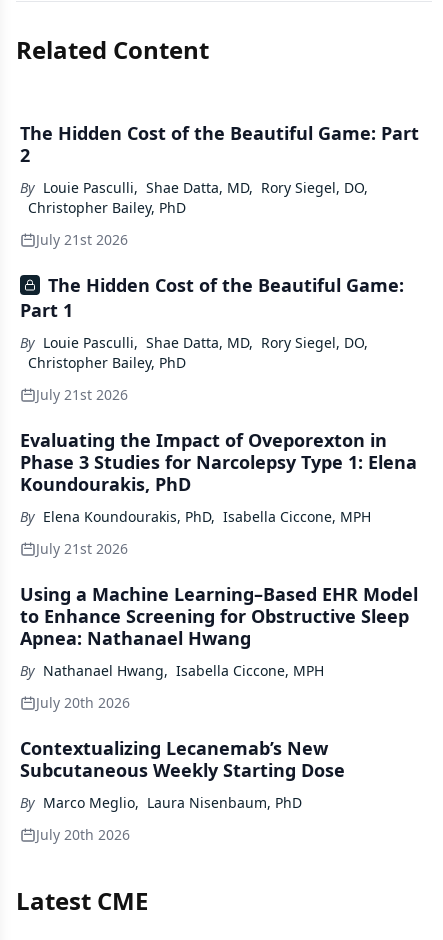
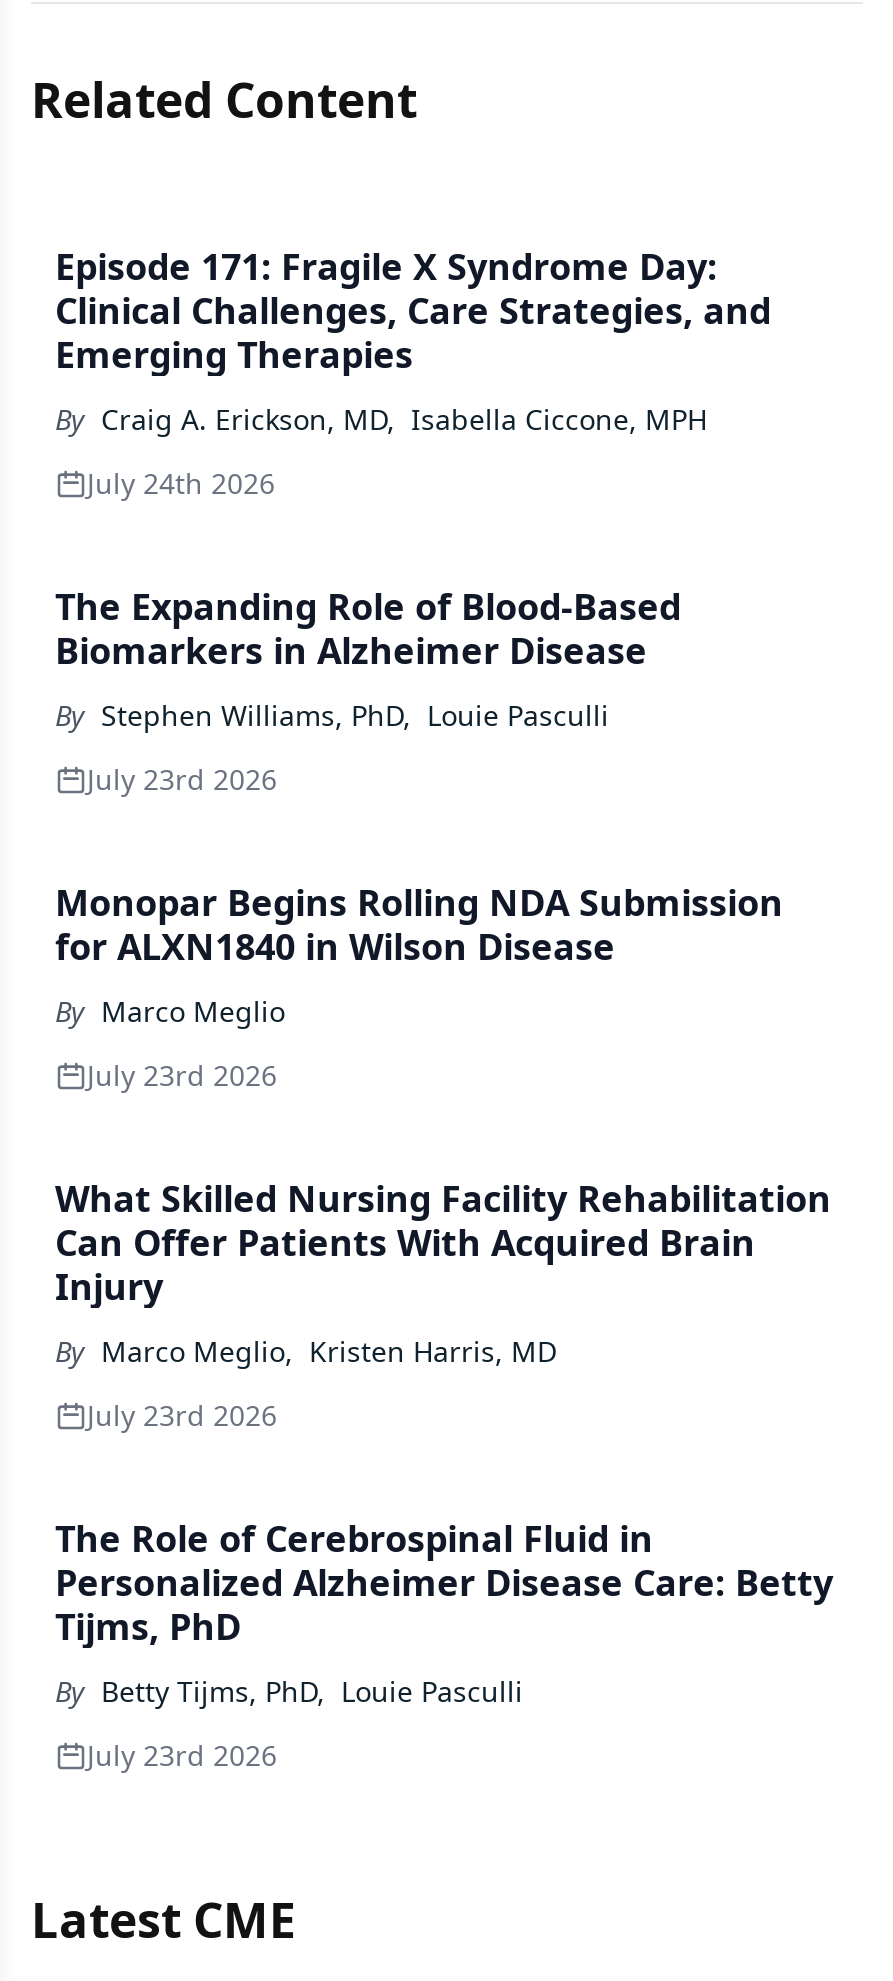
- The Hidden Cost of the Beautiful Game: Part
- 2
+ Episode 171: Fragile X Syndrome Day:
+ Clinical Challenges, Care Strategies, and
+ Emerging Therapies

- By Louie Pasculli, Shae Datta, MD, Rory Siegel, DO,
- Christopher Bailey, PhD
+ By Craig A. Erickson, MD, Isabella Ciccone, MPH

- July 21st 2026
+ July 24th 2026

- The Hidden Cost of the Beautiful Game:
- Part 1
+ The Expanding Role of Blood-Based
+ Biomarkers in Alzheimer Disease

- By Louie Pasculli, Shae Datta, MD, Rory Siegel, DO,
- Christopher Bailey, PhD
+ By Stephen Williams, PhD, Louie Pasculli

- July 21st 2026
+ July 23rd 2026

- Evaluating the Impact of Oveporexton in
- Phase 3 Studies for Narcolepsy Type 1: Elena
- Koundourakis, PhD
+ Monopar Begins Rolling NDA Submission
+ for ALXN1840 in Wilson Disease

- By Elena Koundourakis, PhD, Isabella Ciccone, MPH
+ By Marco Meglio

- July 21st 2026
+ July 23rd 2026

- Using a Machine Learning–Based EHR Model
- to Enhance Screening for Obstructive Sleep
- Apnea: Nathanael Hwang
+ What Skilled Nursing Facility Rehabilitation
+ Can Offer Patients With Acquired Brain
+ Injury

- By Nathanael Hwang, Isabella Ciccone, MPH
+ By Marco Meglio, Kristen Harris, MD

- July 20th 2026
+ July 23rd 2026

- Contextualizing Lecanemab’s New
- Subcutaneous Weekly Starting Dose
+ The Role of Cerebrospinal Fluid in
+ Personalized Alzheimer Disease Care: Betty
+ Tijms, PhD

- By Marco Meglio, Laura Nisenbaum, PhD
+ By Betty Tijms, PhD, Louie Pasculli

- July 20th 2026
+ July 23rd 2026
